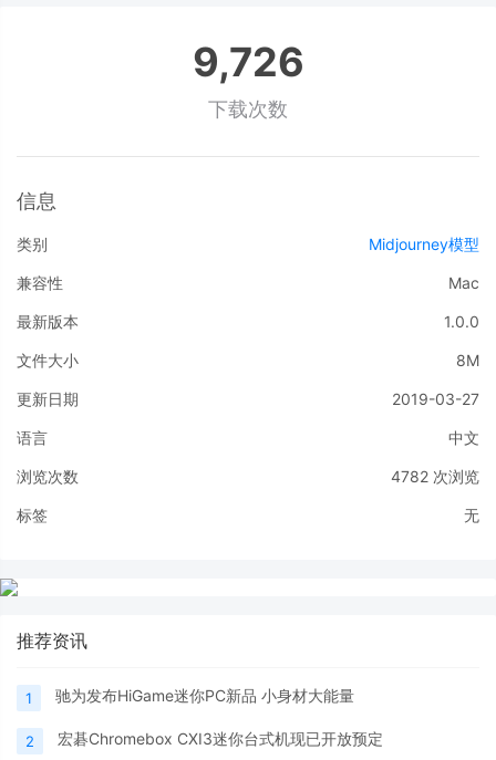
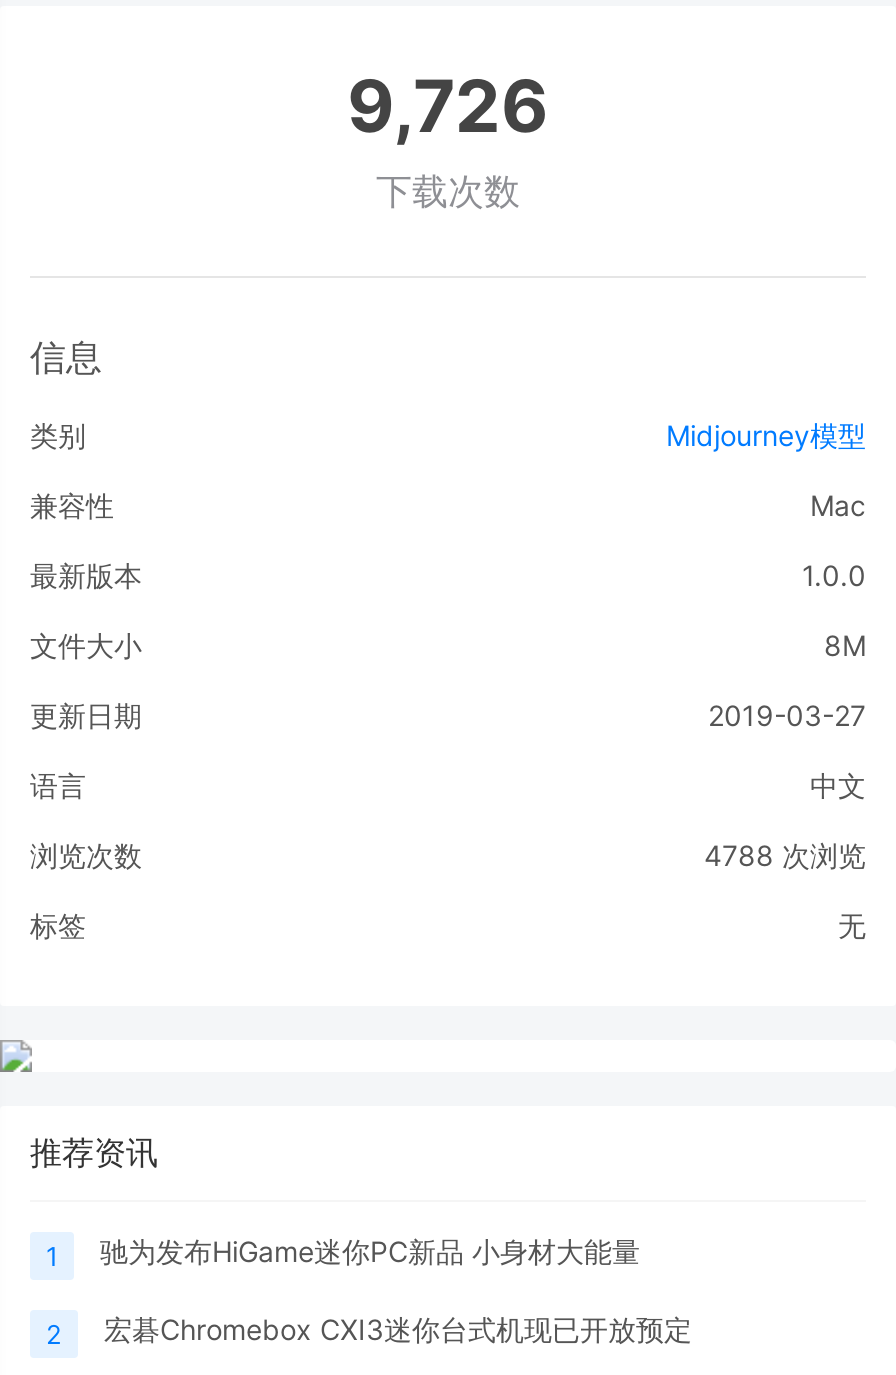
- 4782次浏览
+ 4788次浏览
